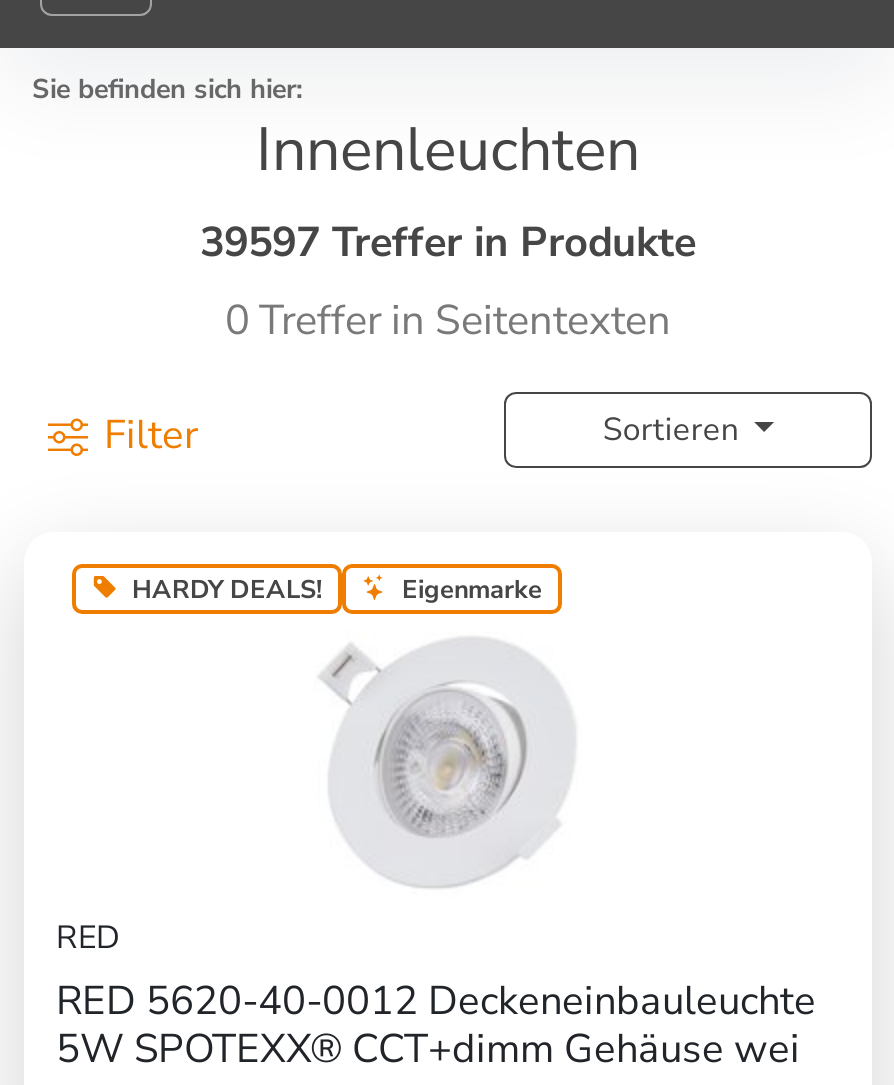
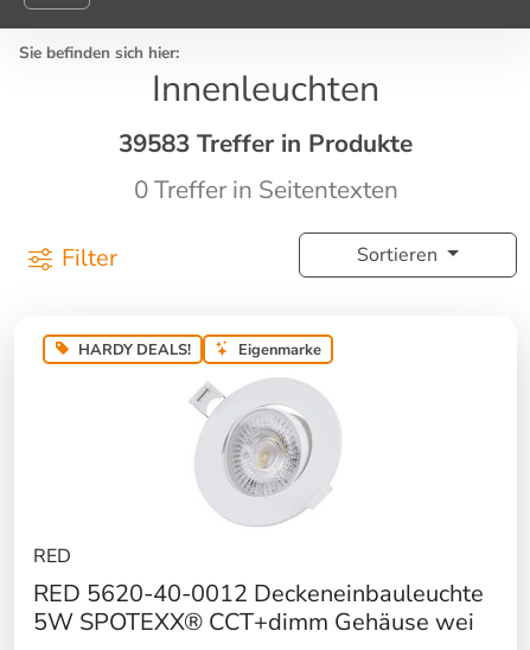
- 39597 Treffer in Produkte
+ 39583 Treffer in Produkte
